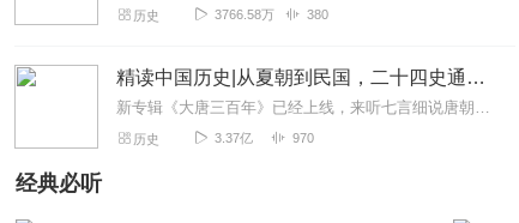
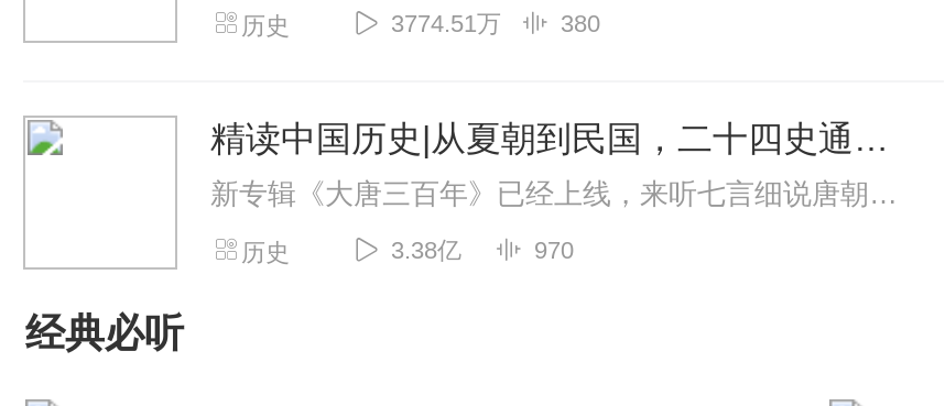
- 3766.58万
+ 3774.51万

- 3.37亿
+ 3.38亿
